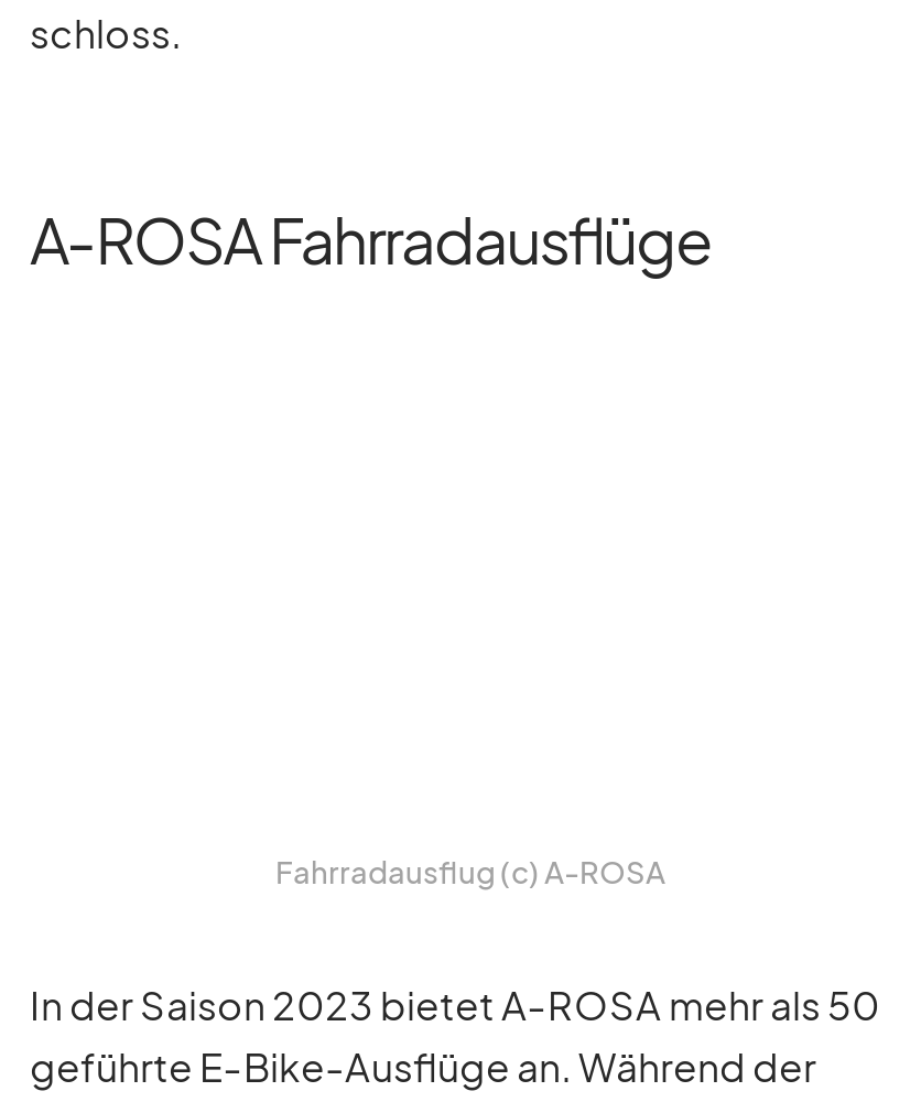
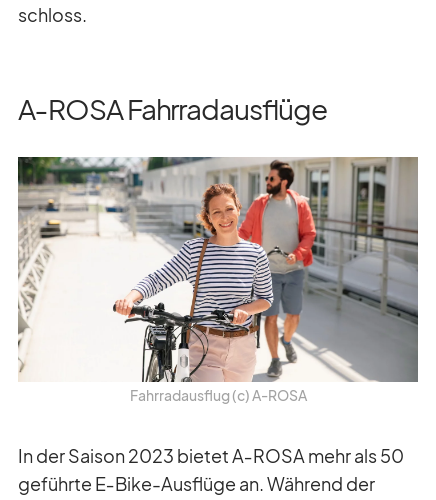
+ [image]
